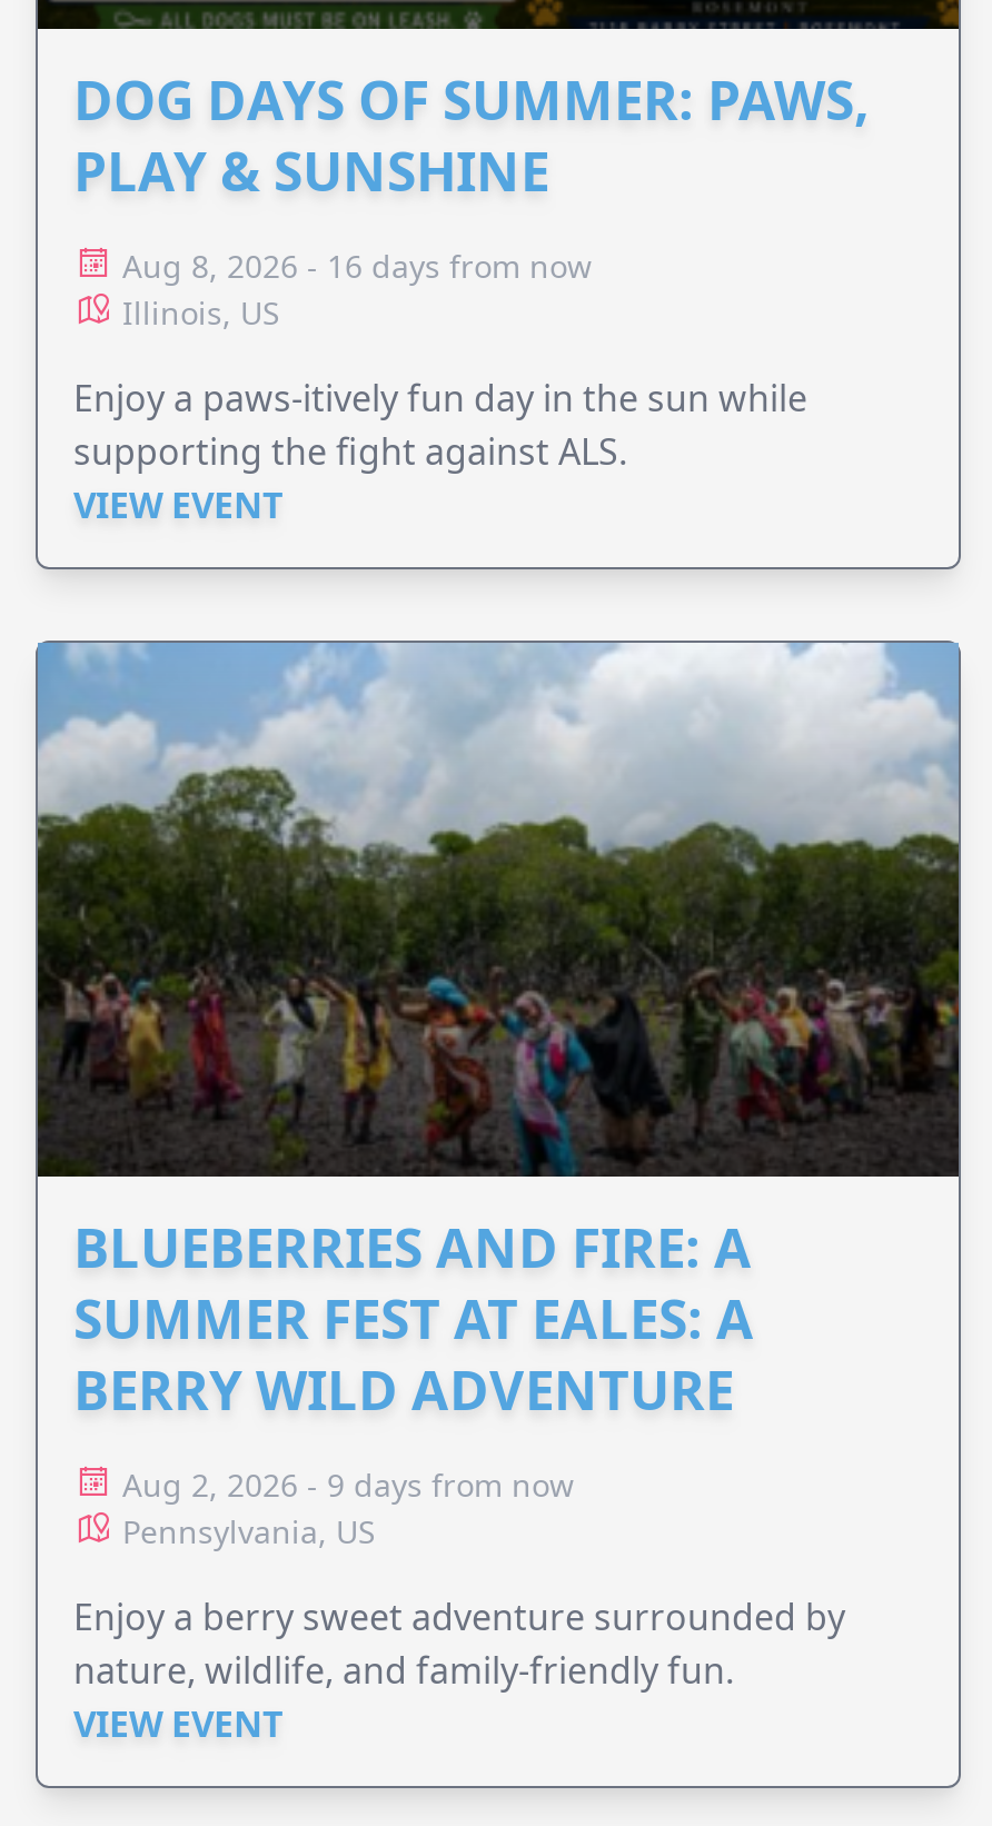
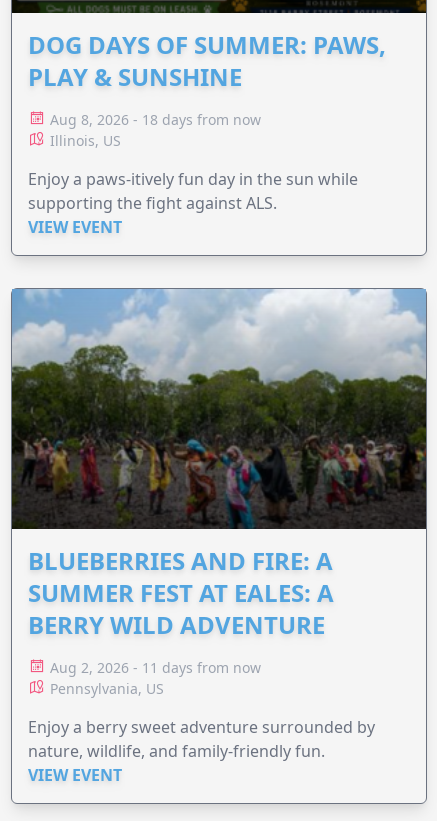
- Aug 8, 2026 - 16 days from now
+ Aug 8, 2026 - 18 days from now

- Aug 2, 2026 - 9 days from now
+ Aug 2, 2026 - 11 days from now
